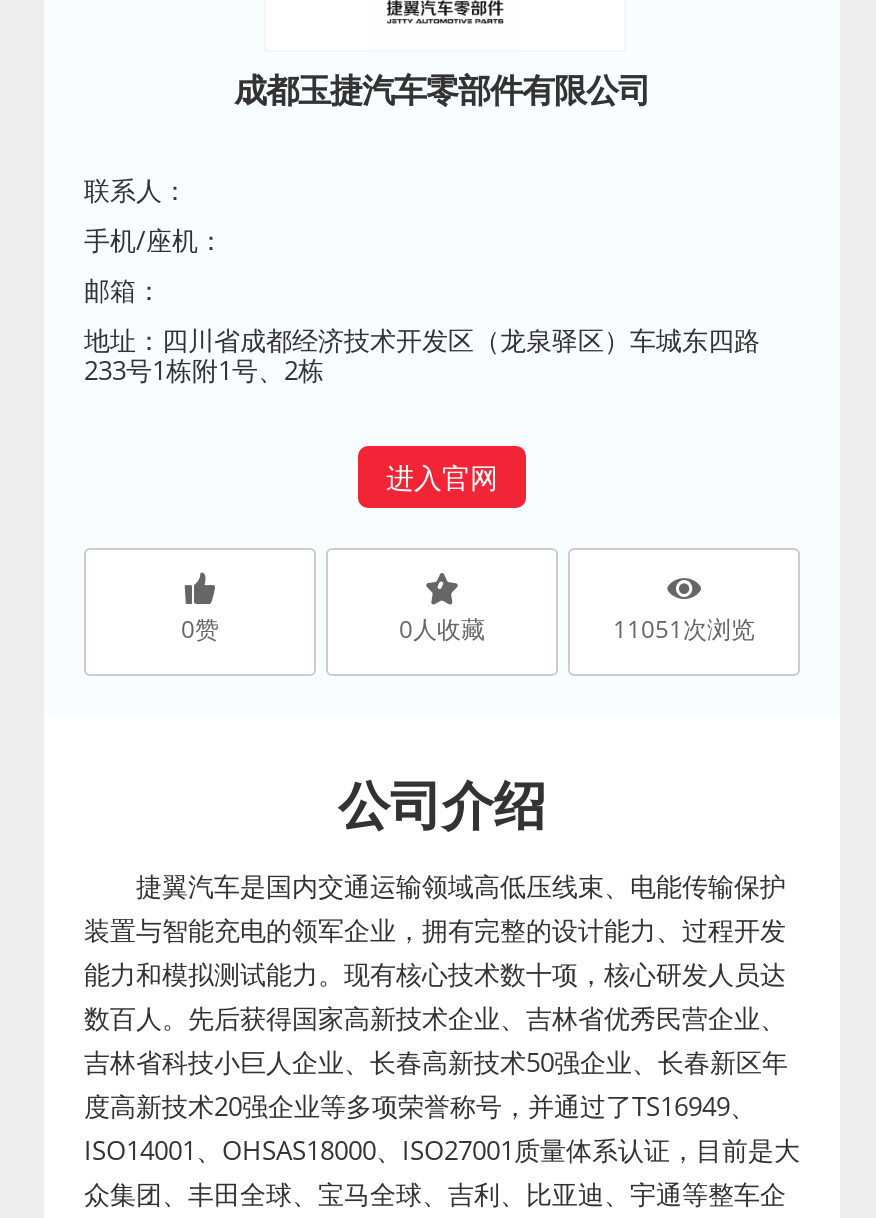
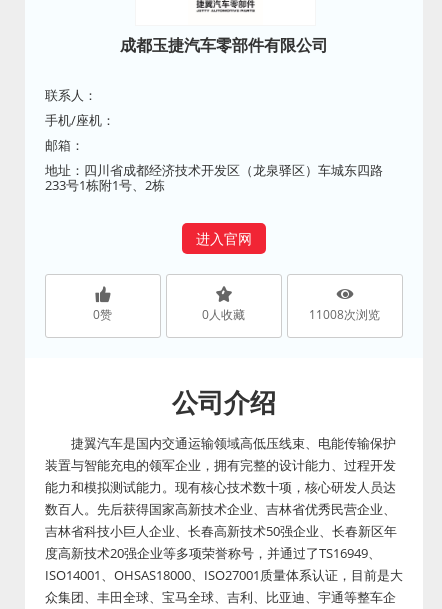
- 11051次浏览
+ 11008次浏览
